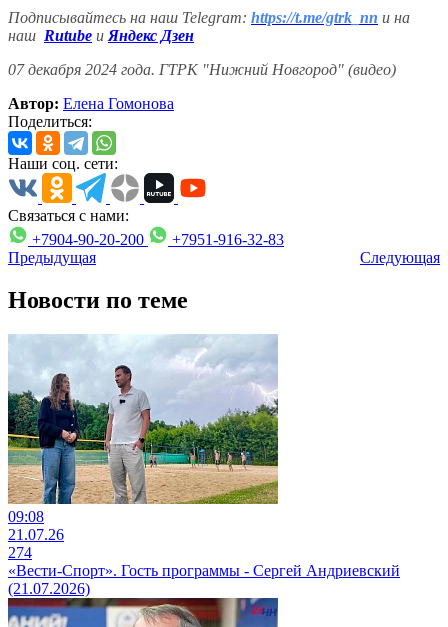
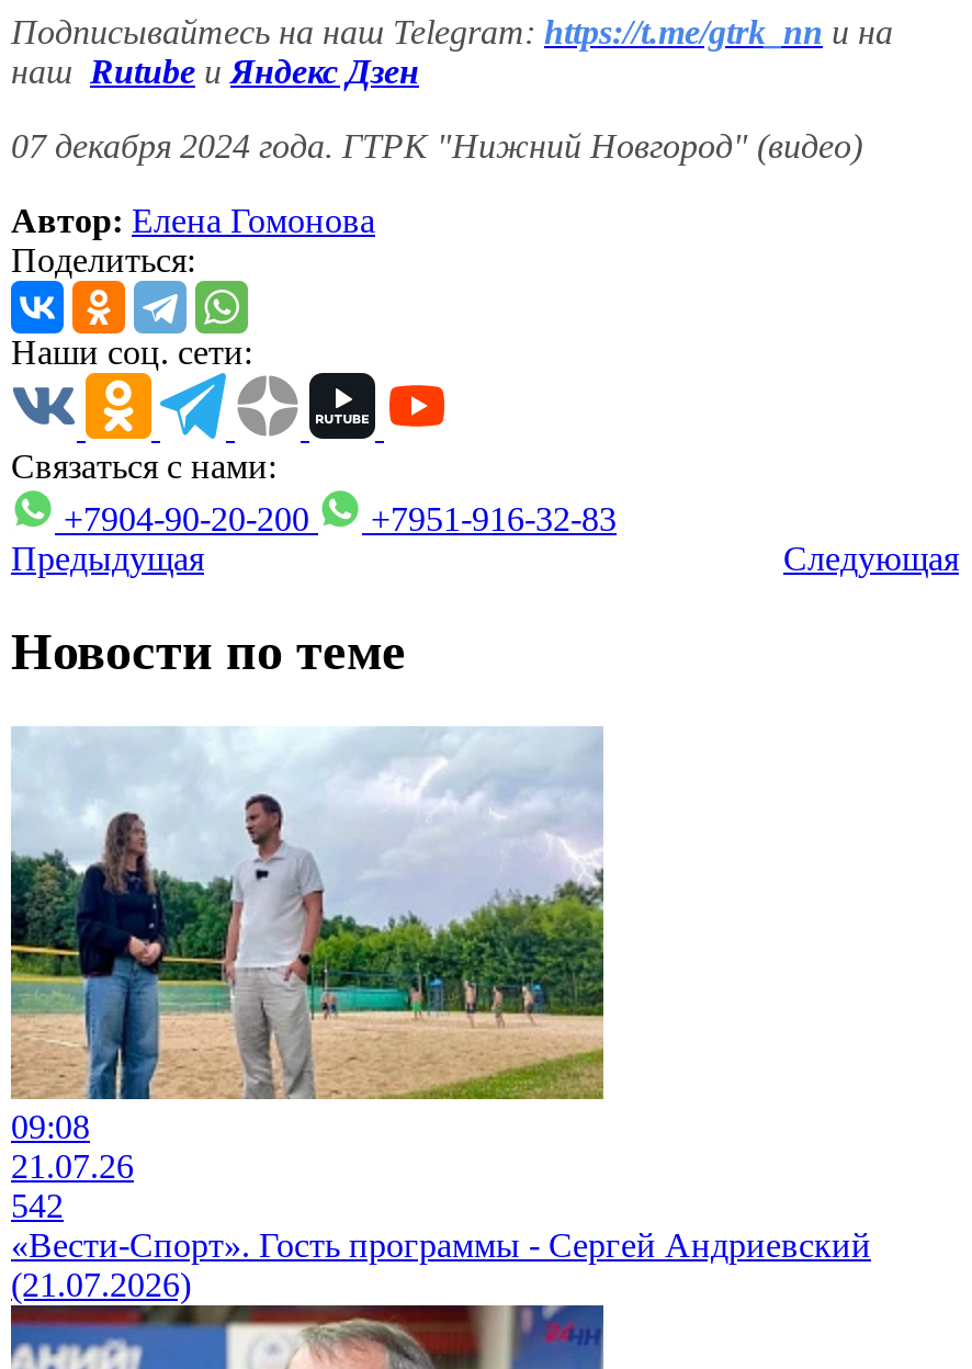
- 274
+ 542
